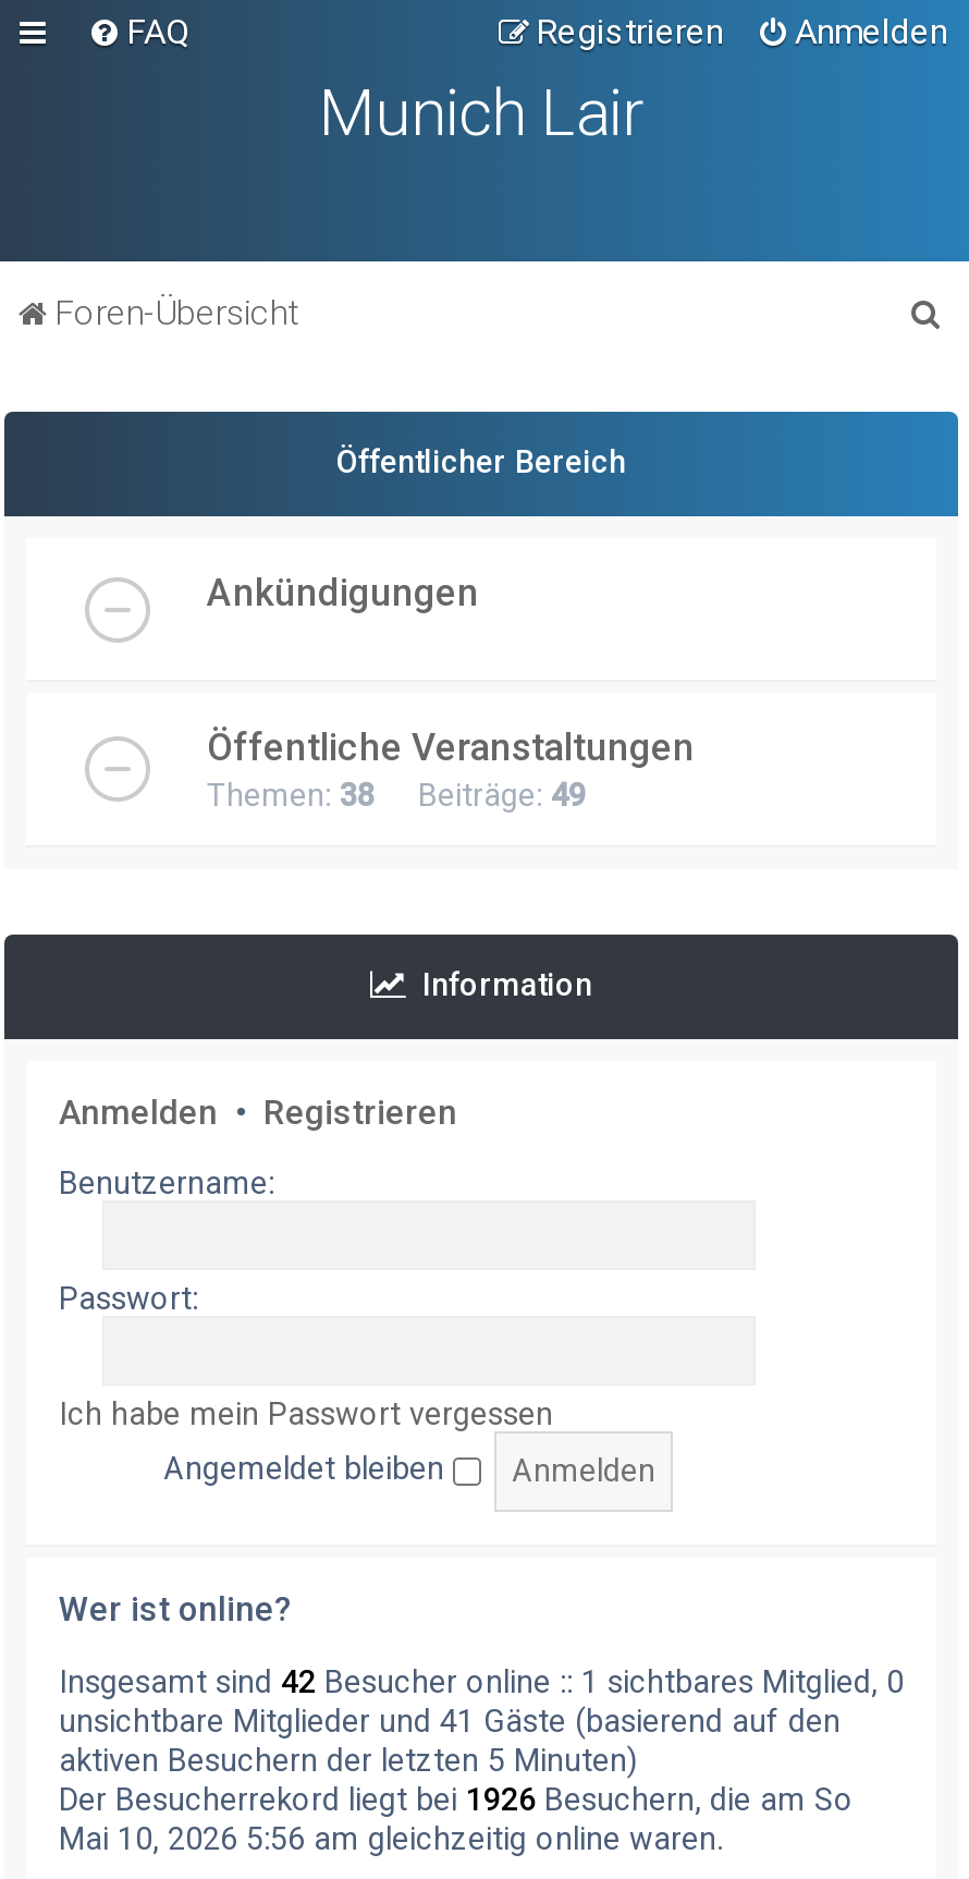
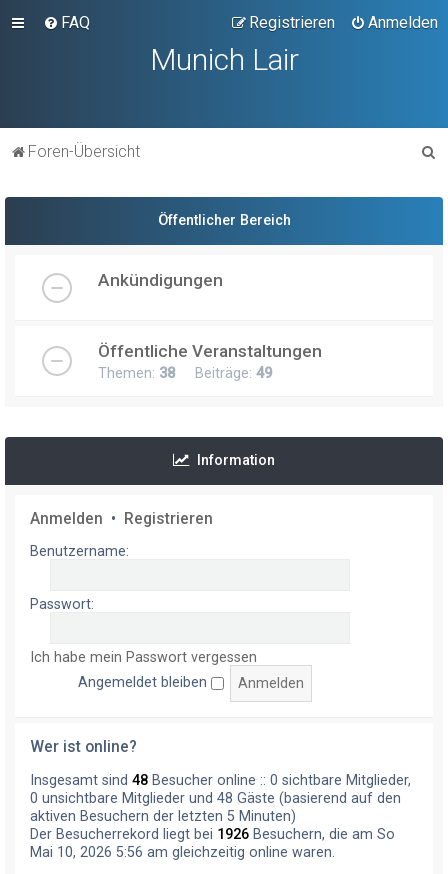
- Insgesamt sind 42 Besucher online :: 1 sichtbares Mitglied, 0
- unsichtbare Mitglieder und 41 Gäste (basierend auf den
+ Insgesamt sind 48 Besucher online :: 0 sichtbare Mitglieder,
+ 0 unsichtbare Mitglieder und 48 Gäste (basierend auf den
